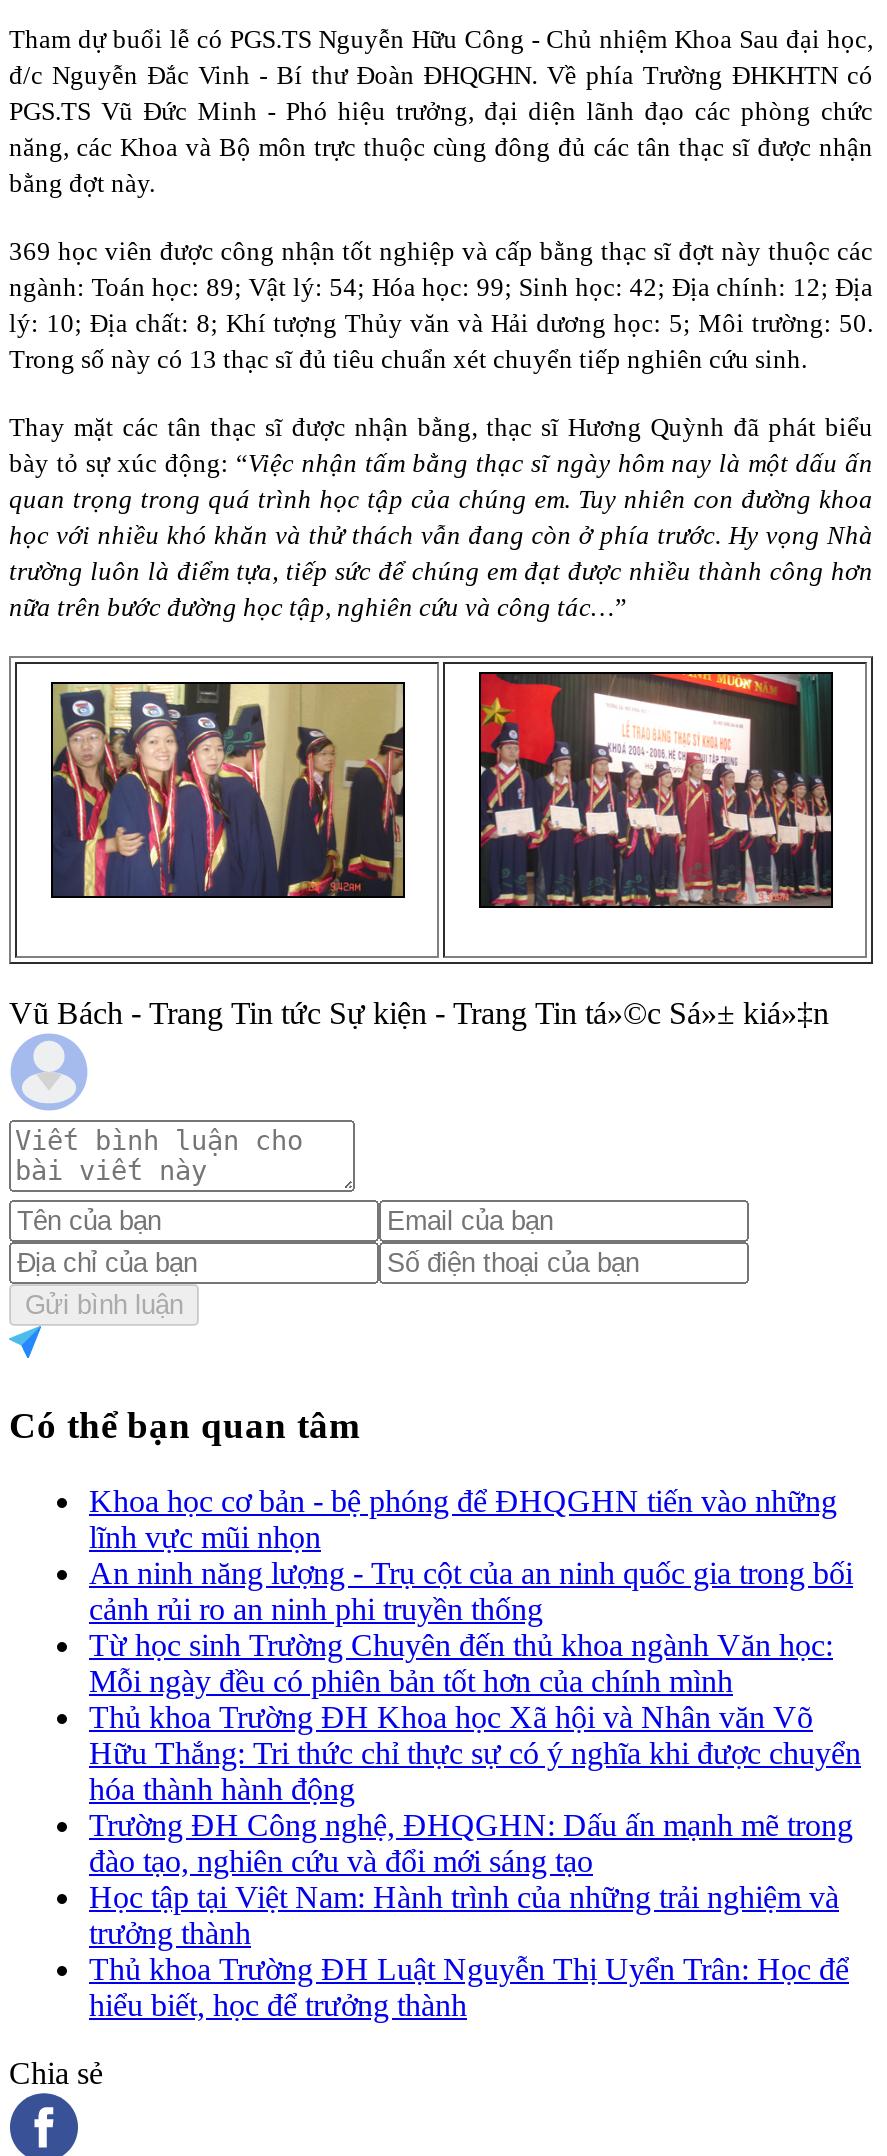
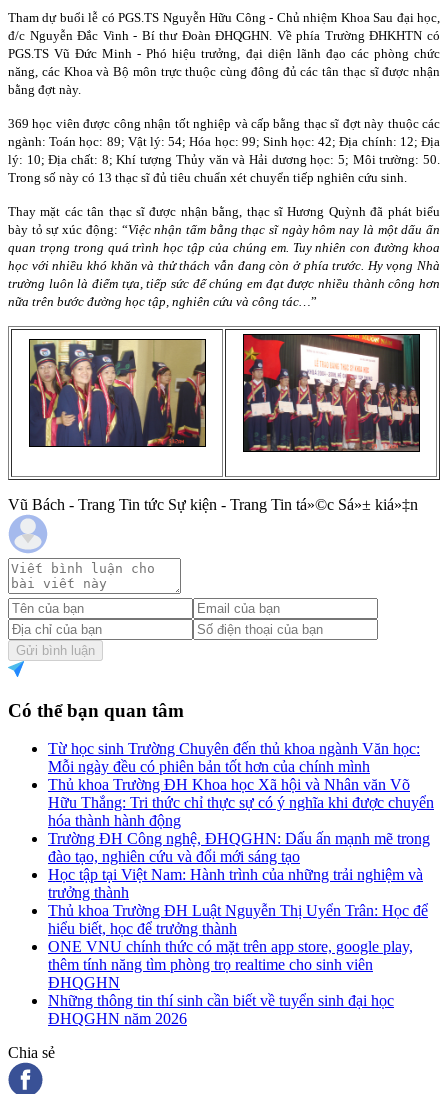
- Khoa học cơ bản - bệ phóng để ĐHQGHN tiến vào những
- lĩnh vực mũi nhọn
- An ninh năng lượng - Trụ cột của an ninh quốc gia trong bối
- cảnh rủi ro an ninh phi truyền thống

moved up: Từ học sinh Trường Chuyên đến thủ khoa ngành Văn học: | Mỗi ngày đều có phiên bản tốt hơn của chính mình | Thủ khoa Trường ĐH Khoa học Xã hội và Nhân văn Võ | ... | Thủ khoa Trường ĐH Luật Nguyễn Thị Uyển Trân: Học để | hiểu biết, học để trưởng thành

+ ONE VNU chính thức có mặt trên app store, google play,
+ thêm tính năng tìm phòng trọ realtime cho sinh viên
+ ĐHQGHN
+ Những thông tin thí sinh cần biết về tuyển sinh đại học
+ ĐHQGHN năm 2026
